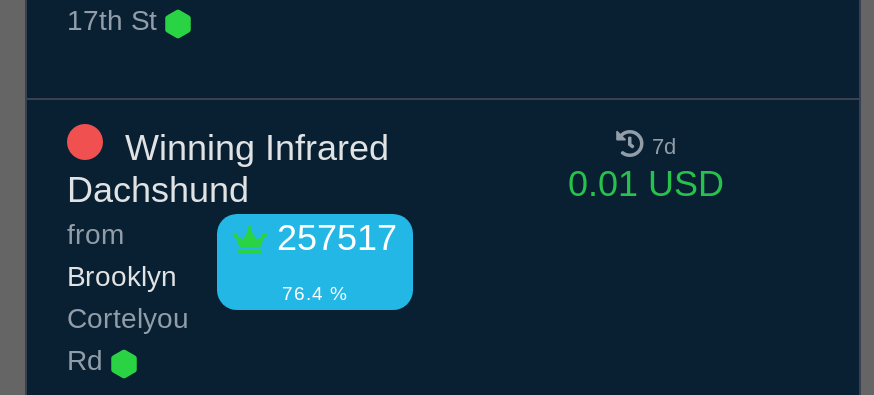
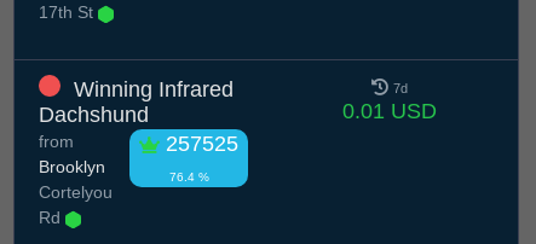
- 257517
+ 257525
